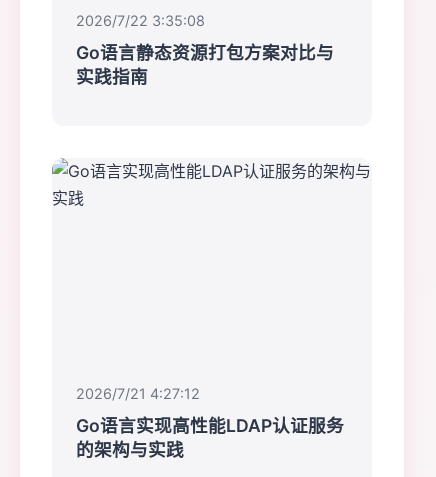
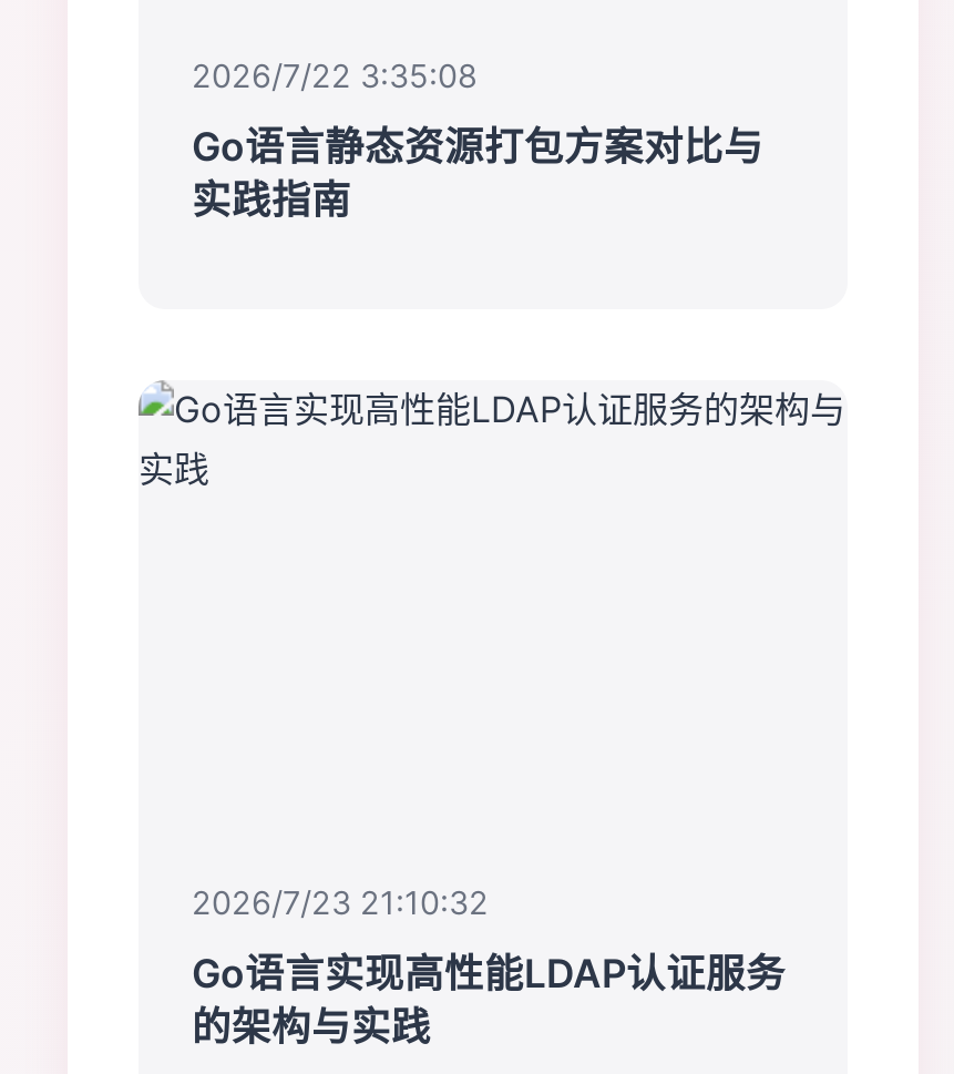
- 2026/7/21 4:27:12
+ 2026/7/23 21:10:32
